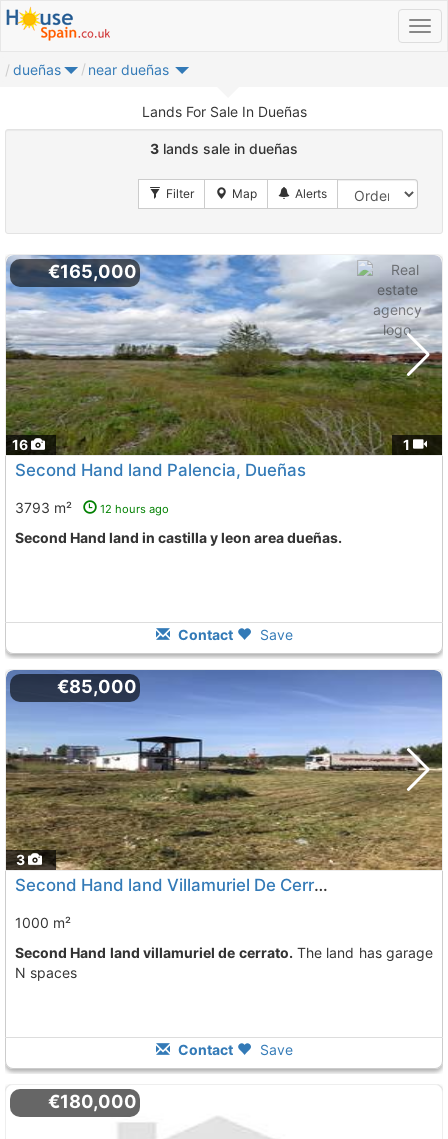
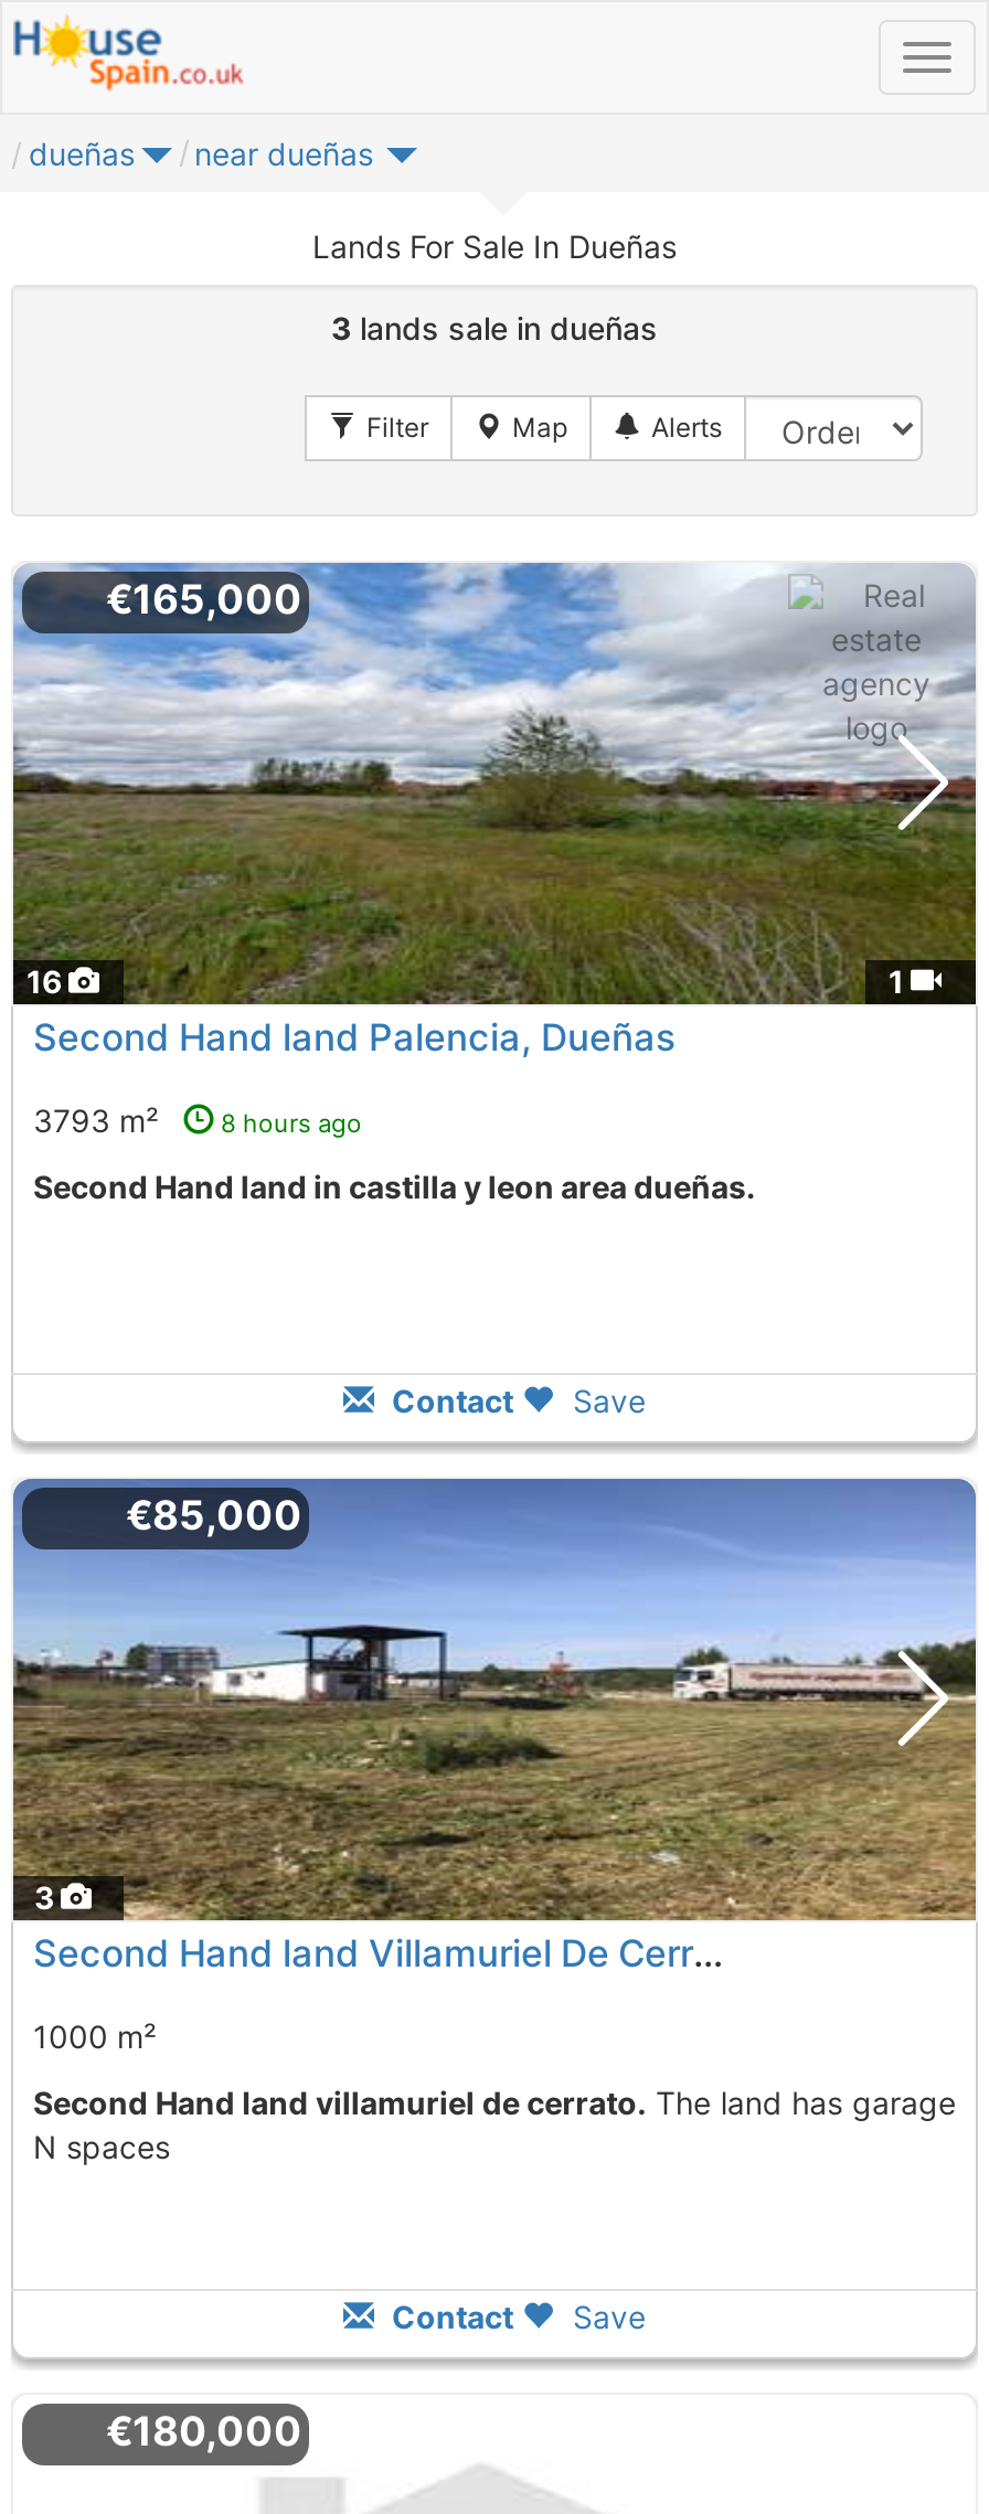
- 12 hours ago
+ 8 hours ago
